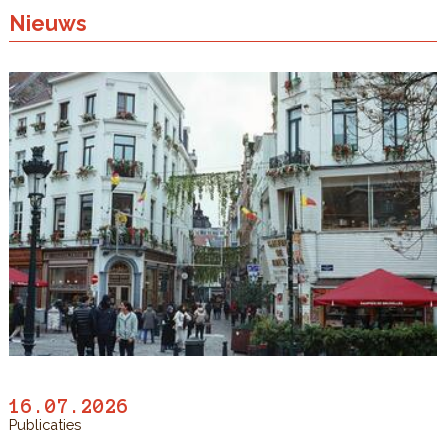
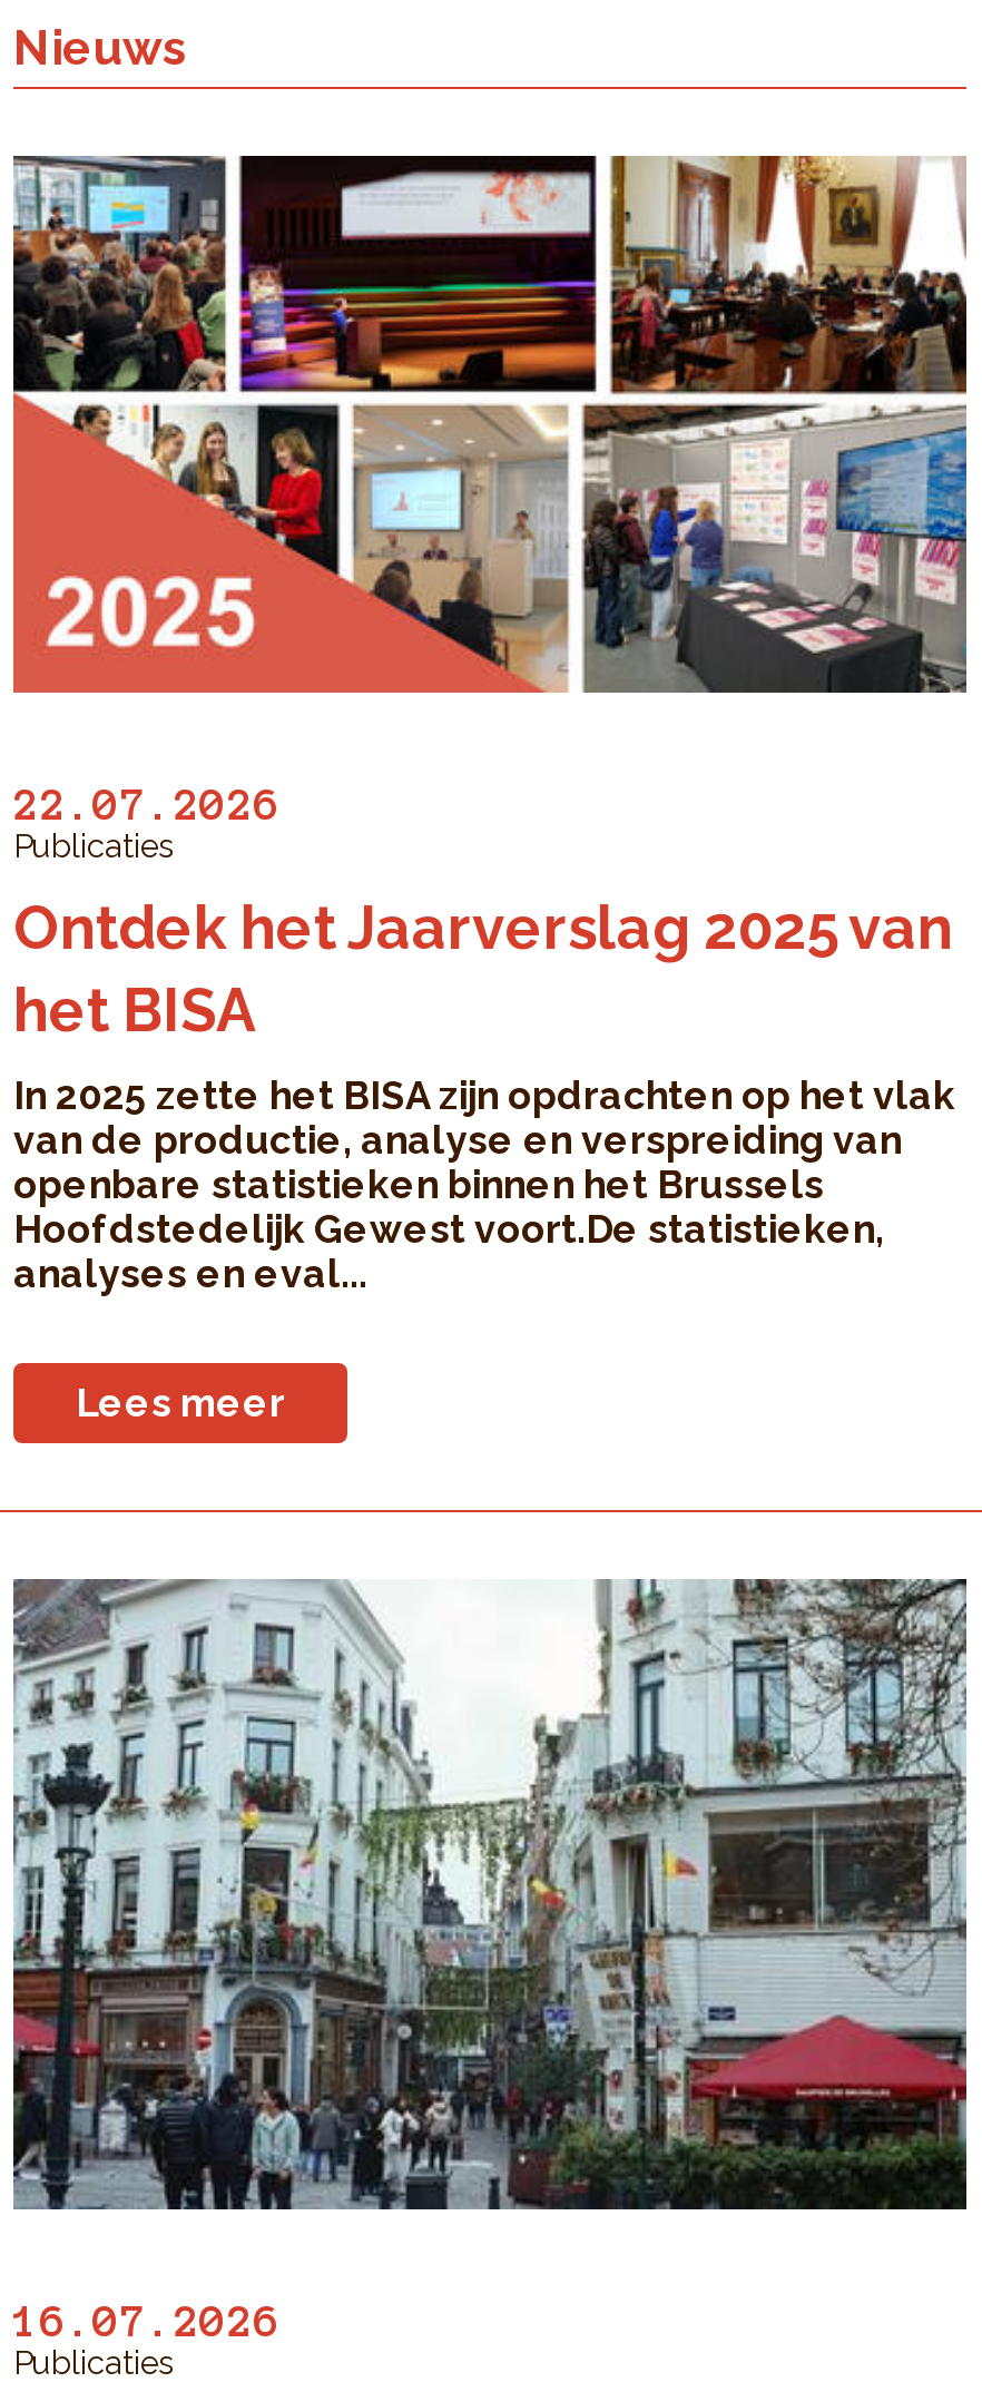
+ [image]
+ 22.07.2026
+ Publicaties
+ Ontdek het Jaarverslag 2025 van
+ het BISA
+ In 2025 zette het BISA zijn opdrachten op het vlak
+ van de productie, analyse en verspreiding van
+ openbare statistieken binnen het Brussels
+ Hoofdstedelijk Gewest voort.De statistieken,
+ analyses en eval...
+ Lees meer
